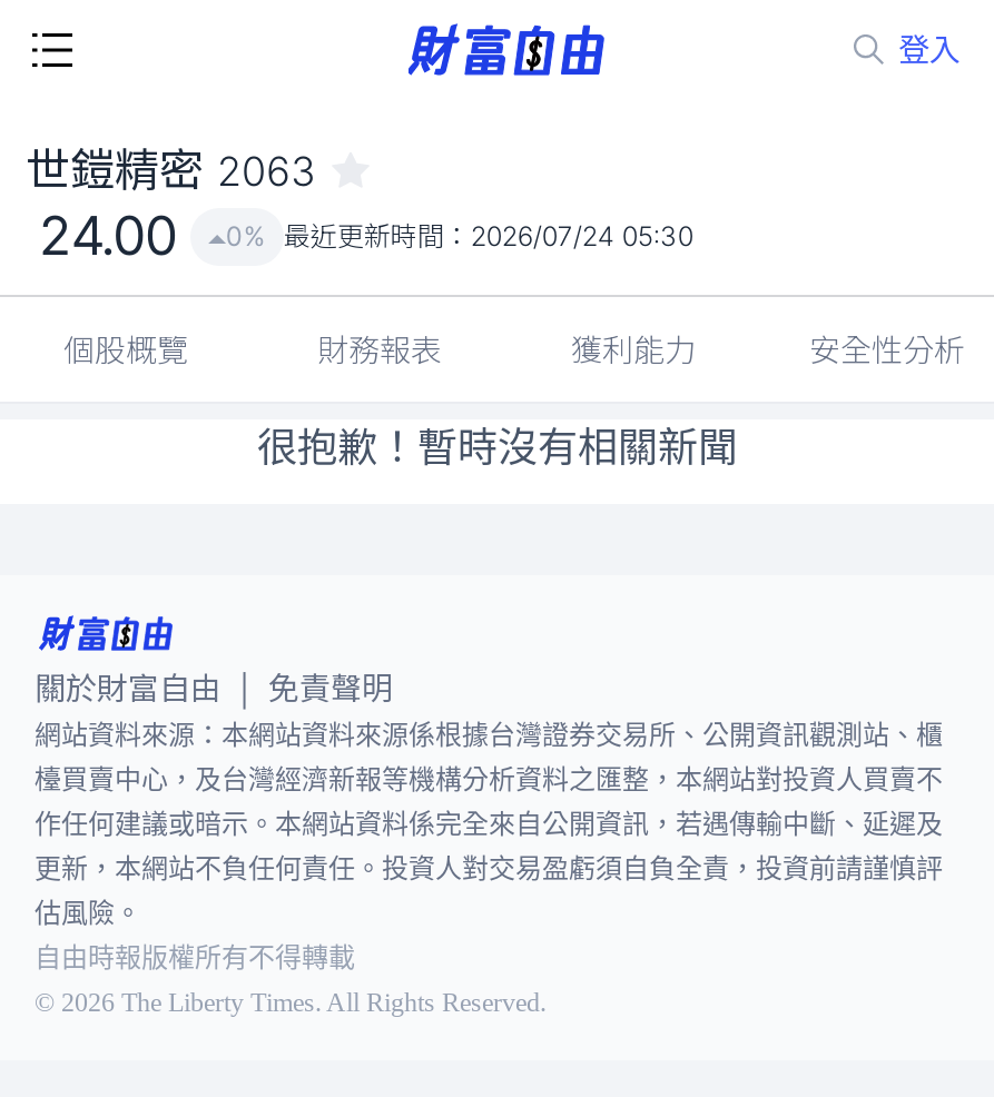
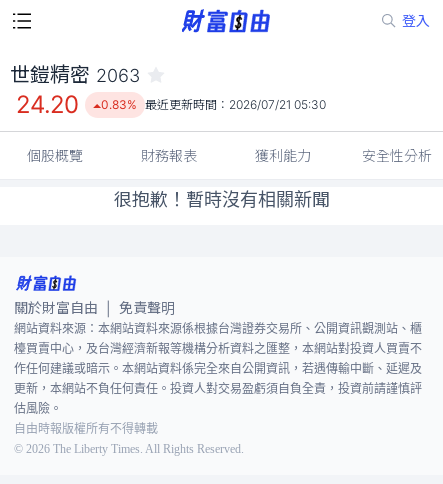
- 24.00
+ 24.20

- 0% 最近更新時間：2026/07/24 05:30
+ 0.83% 最近更新時間：2026/07/21 05:30
